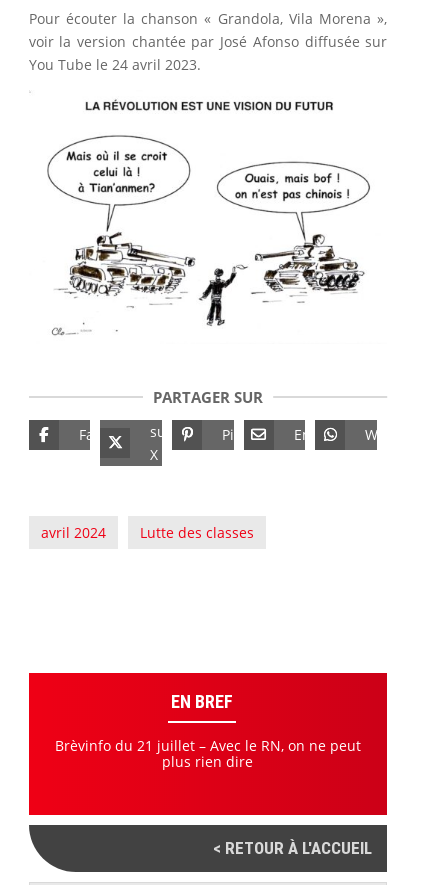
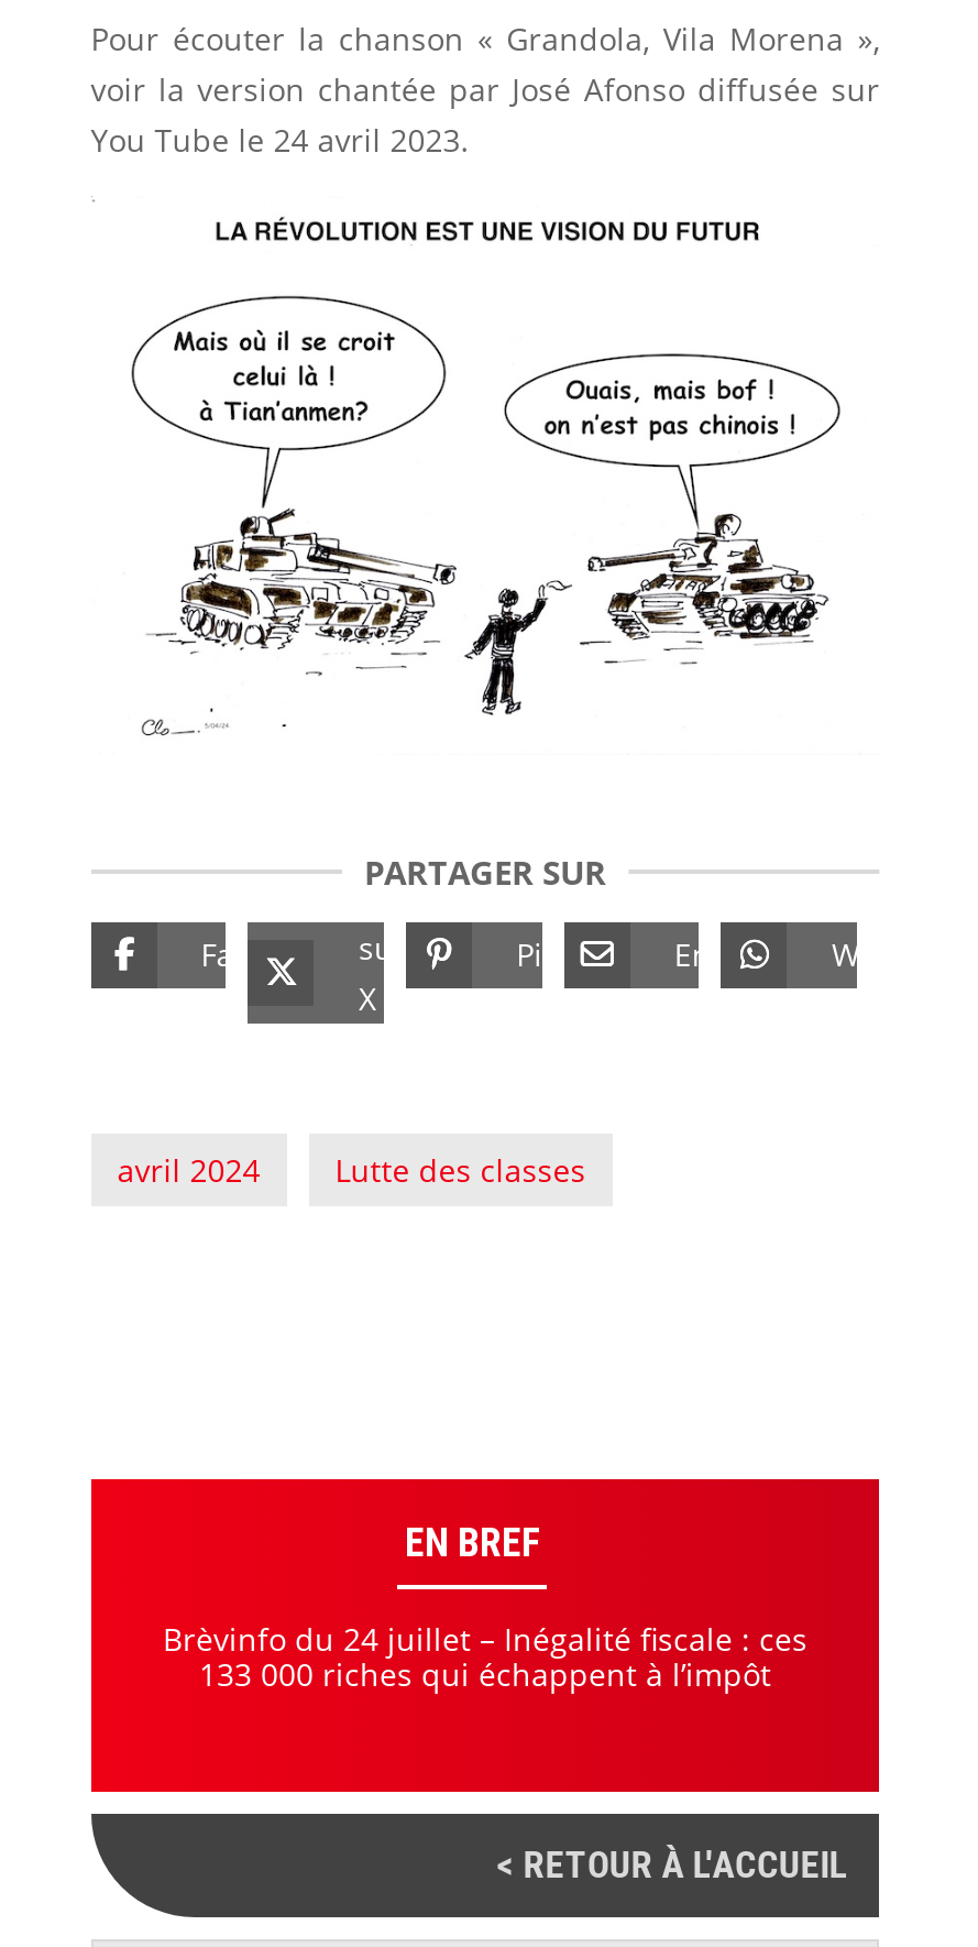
- Brèvinfo du 21 juillet – Avec le RN, on ne peut
- plus rien dire
+ Brèvinfo du 24 juillet – Inégalité fiscale : ces
+ 133 000 riches qui échappent à l’impôt
